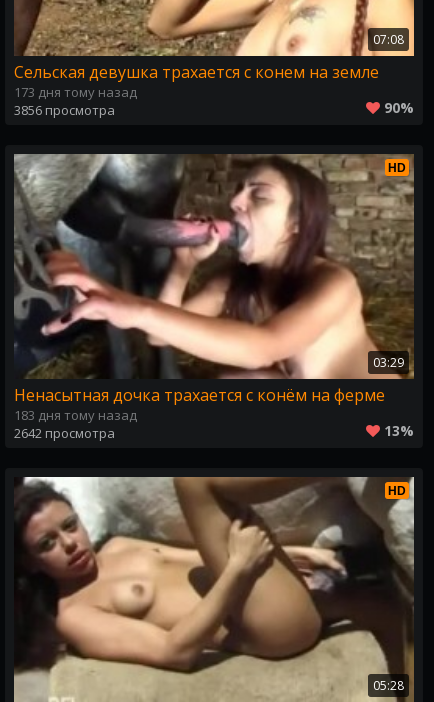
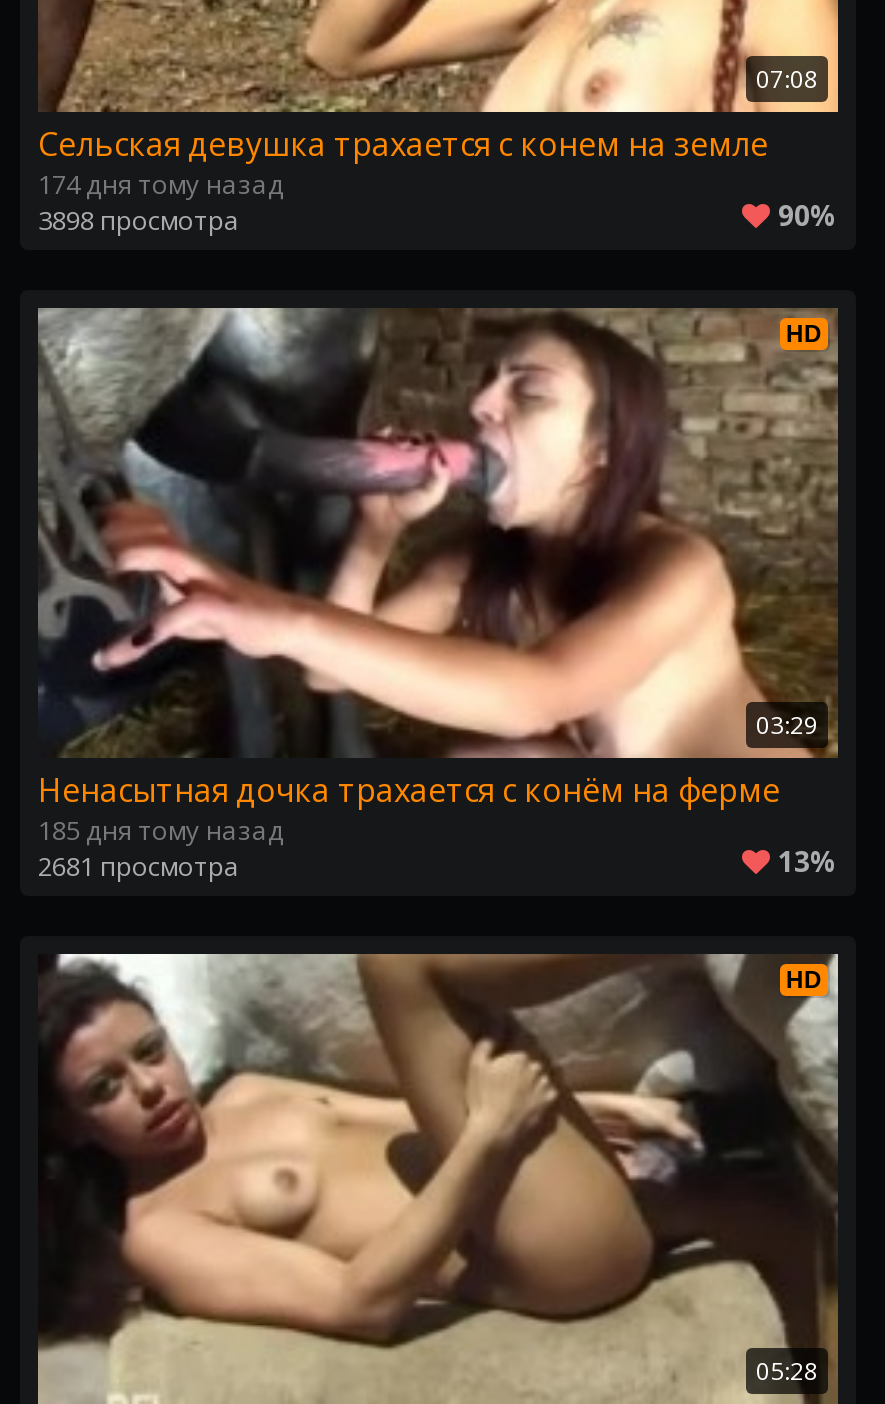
- 173 дня тому назад
+ 174 дня тому назад

- 3856 просмотра
+ 3898 просмотра

- 183 дня тому назад
+ 185 дня тому назад

- 2642 просмотра
+ 2681 просмотра
